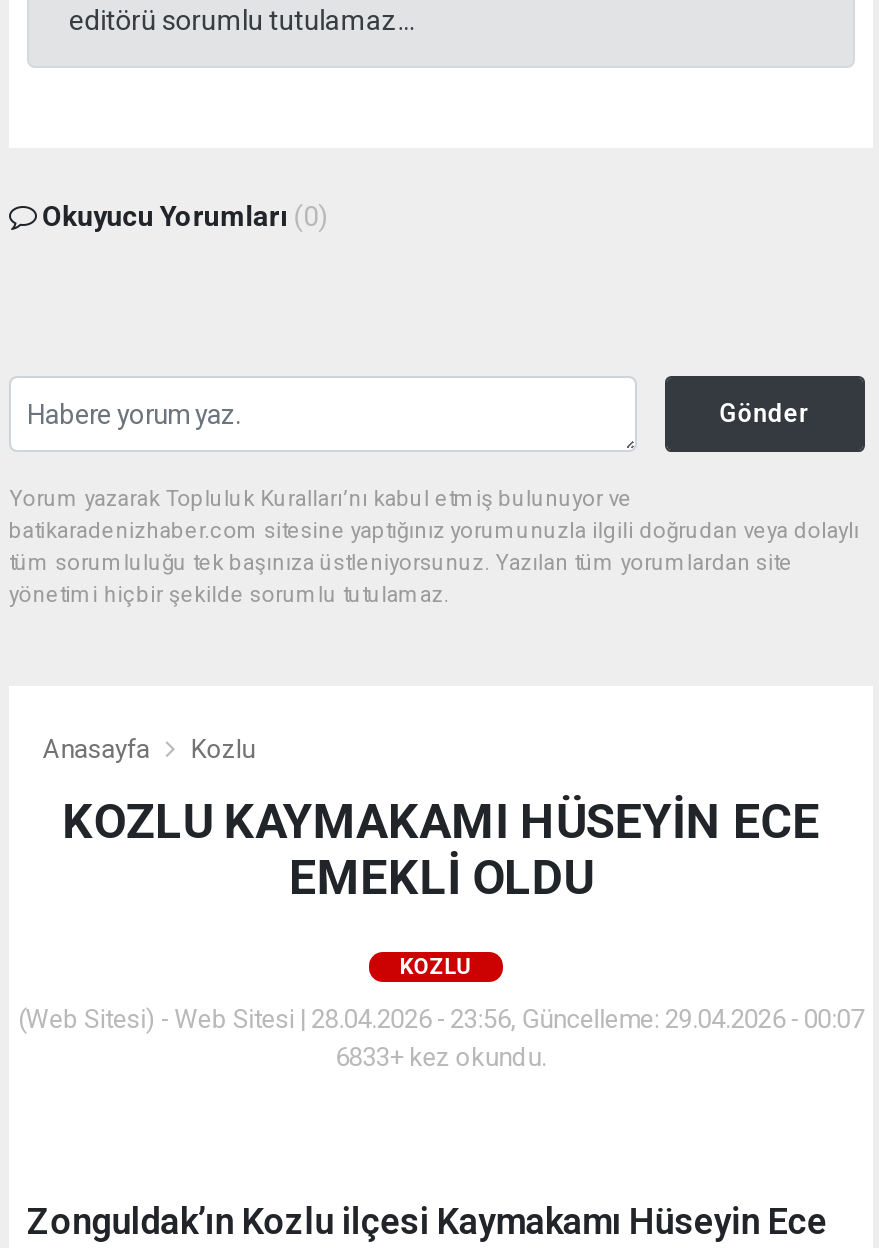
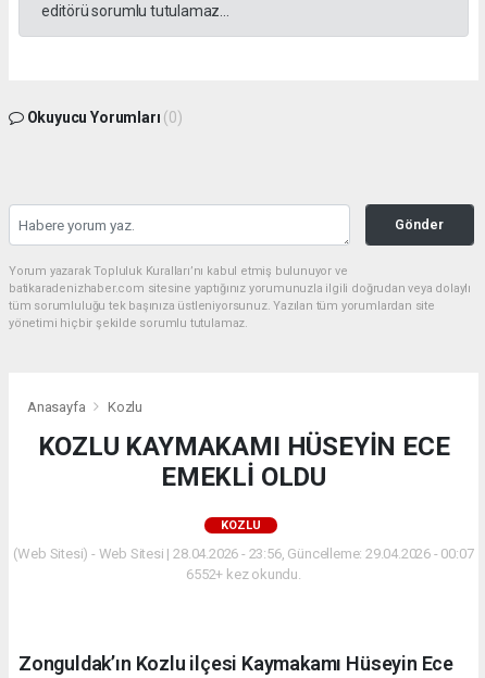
- 6833+ kez okundu.
+ 6552+ kez okundu.
